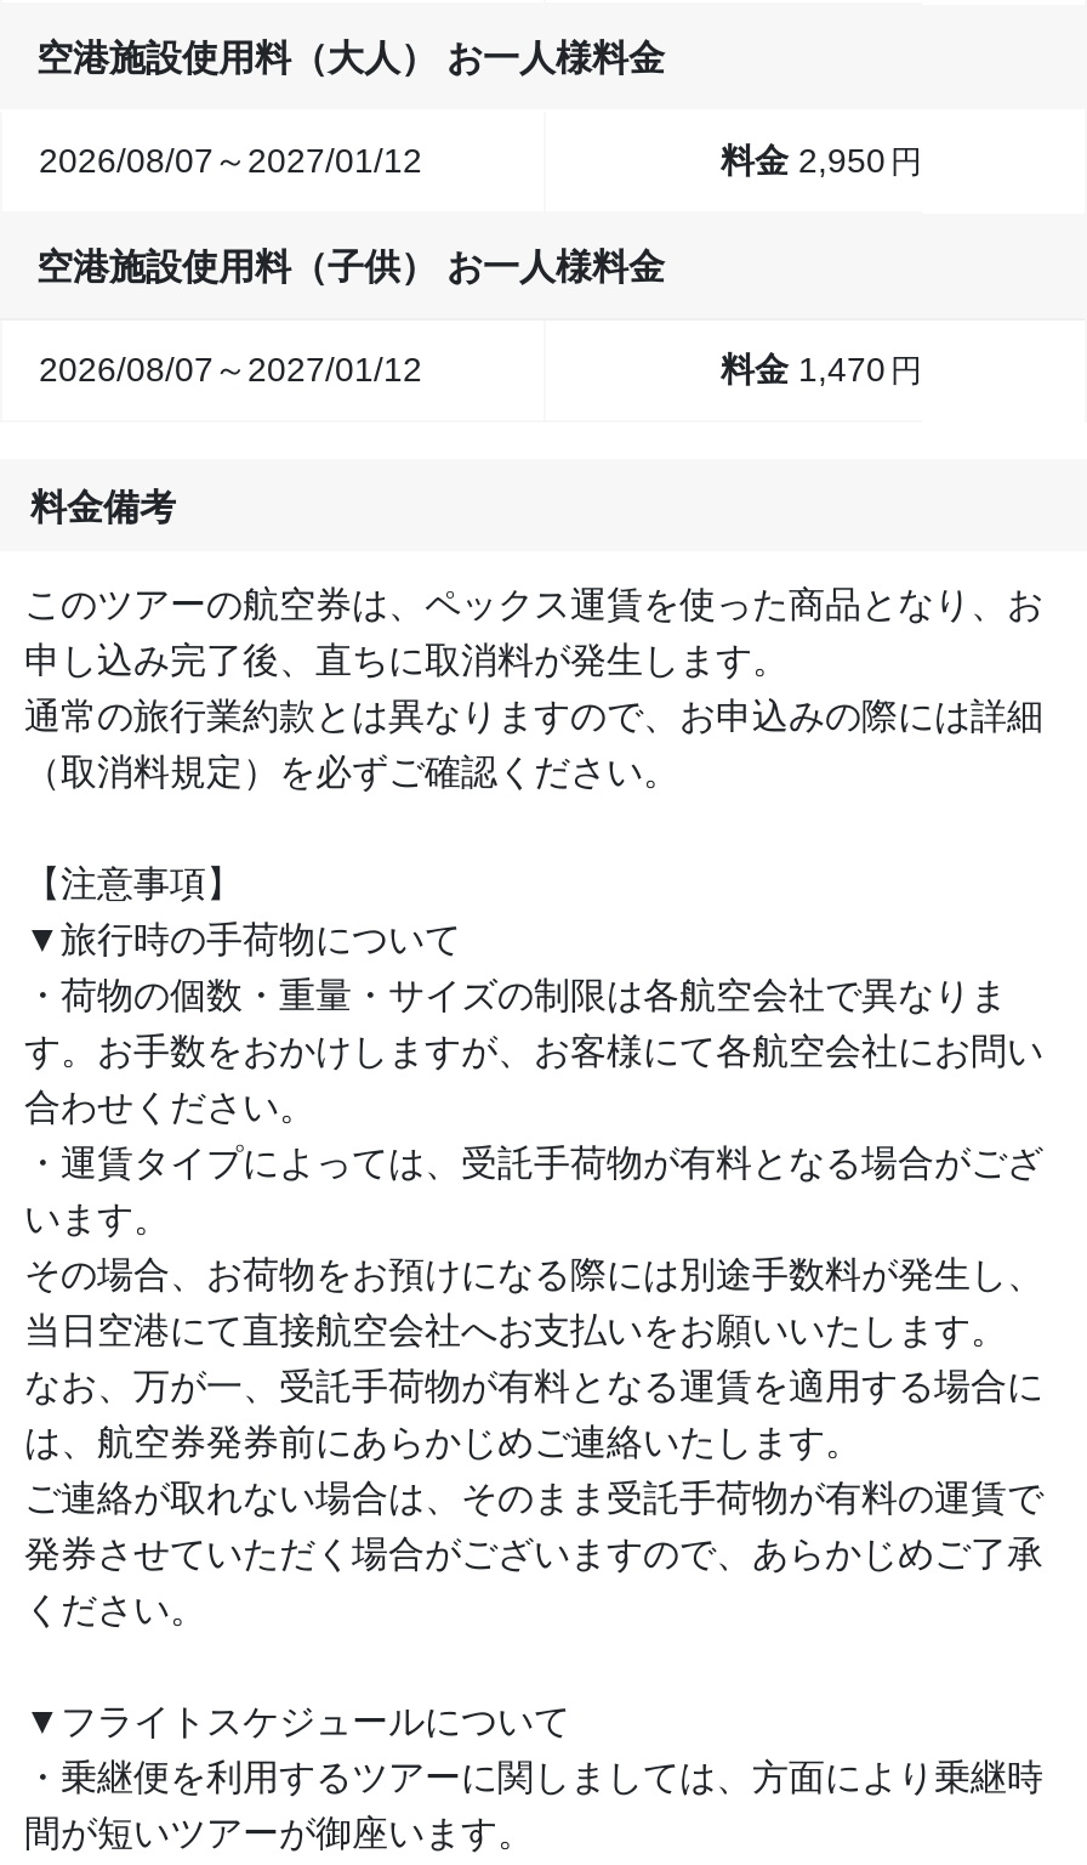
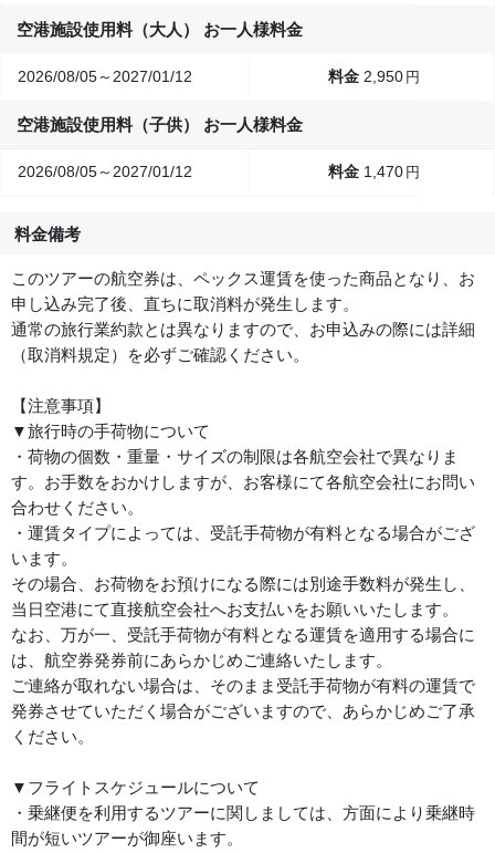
- 2026/08/07～2027/01/12
+ 2026/08/05～2027/01/12

- 2026/08/07～2027/01/12
+ 2026/08/05～2027/01/12
